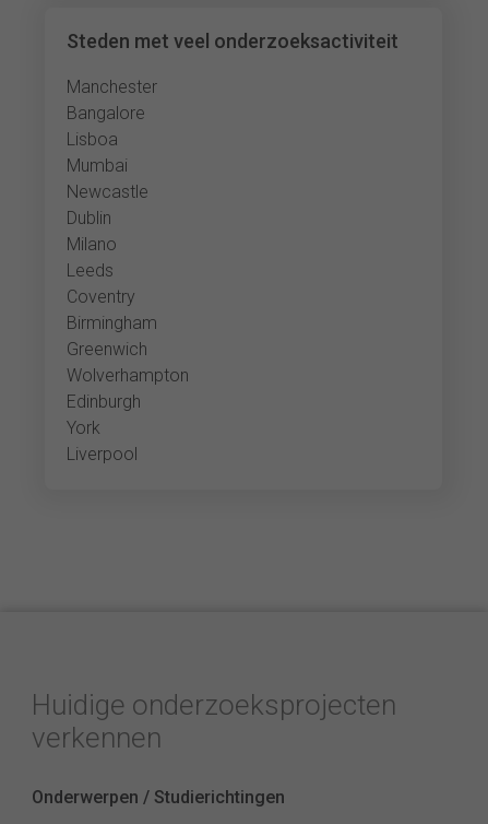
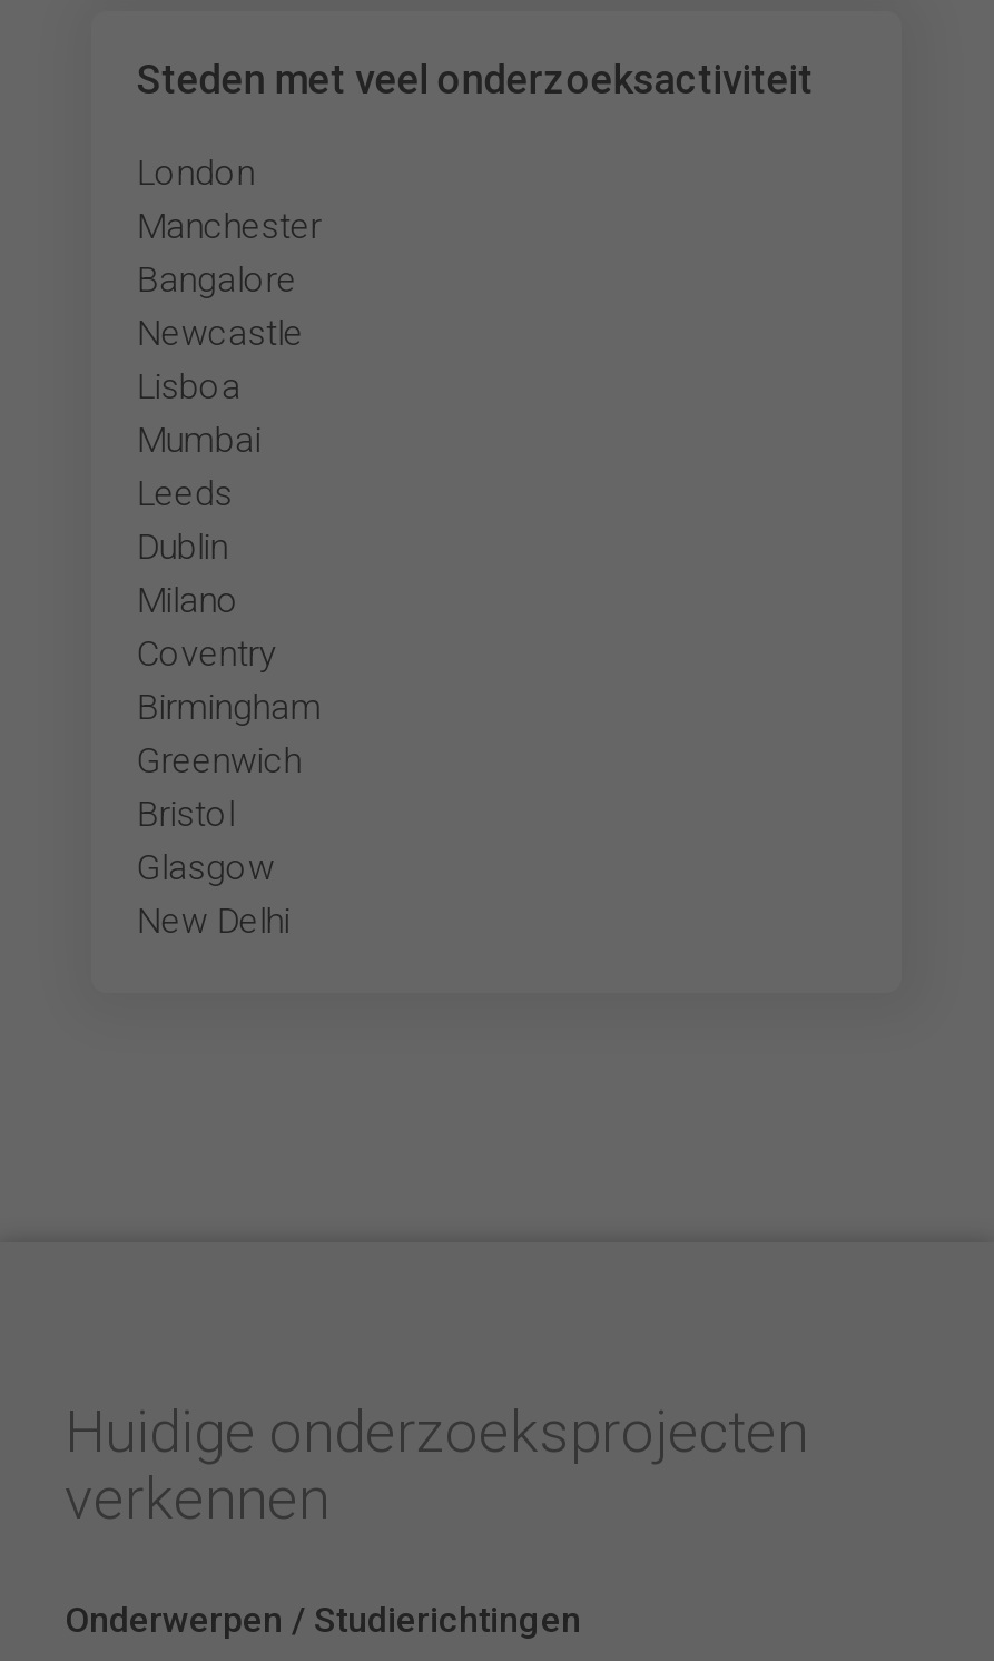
+ London

moved down: Manchester | Bangalore

moved down: Lisboa | Mumbai

moved up: Newcastle

moved down: Dublin | Milano

moved up: Leeds

moved down: Coventry | Birmingham | Greenwich

- Wolverhampton
- Edinburgh
- York
- Liverpool
+ Bristol
+ Glasgow
+ New Delhi
